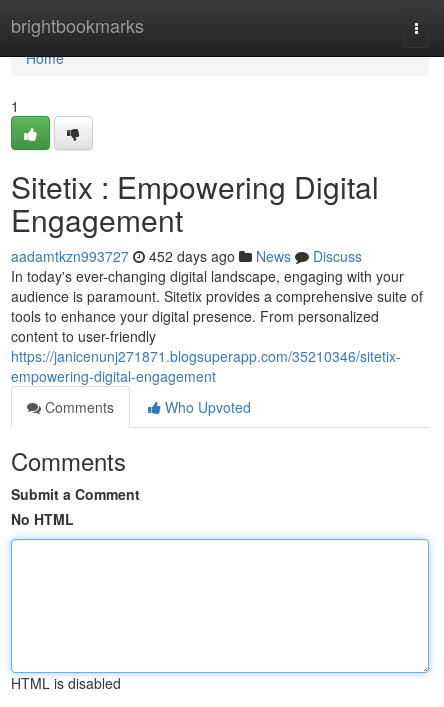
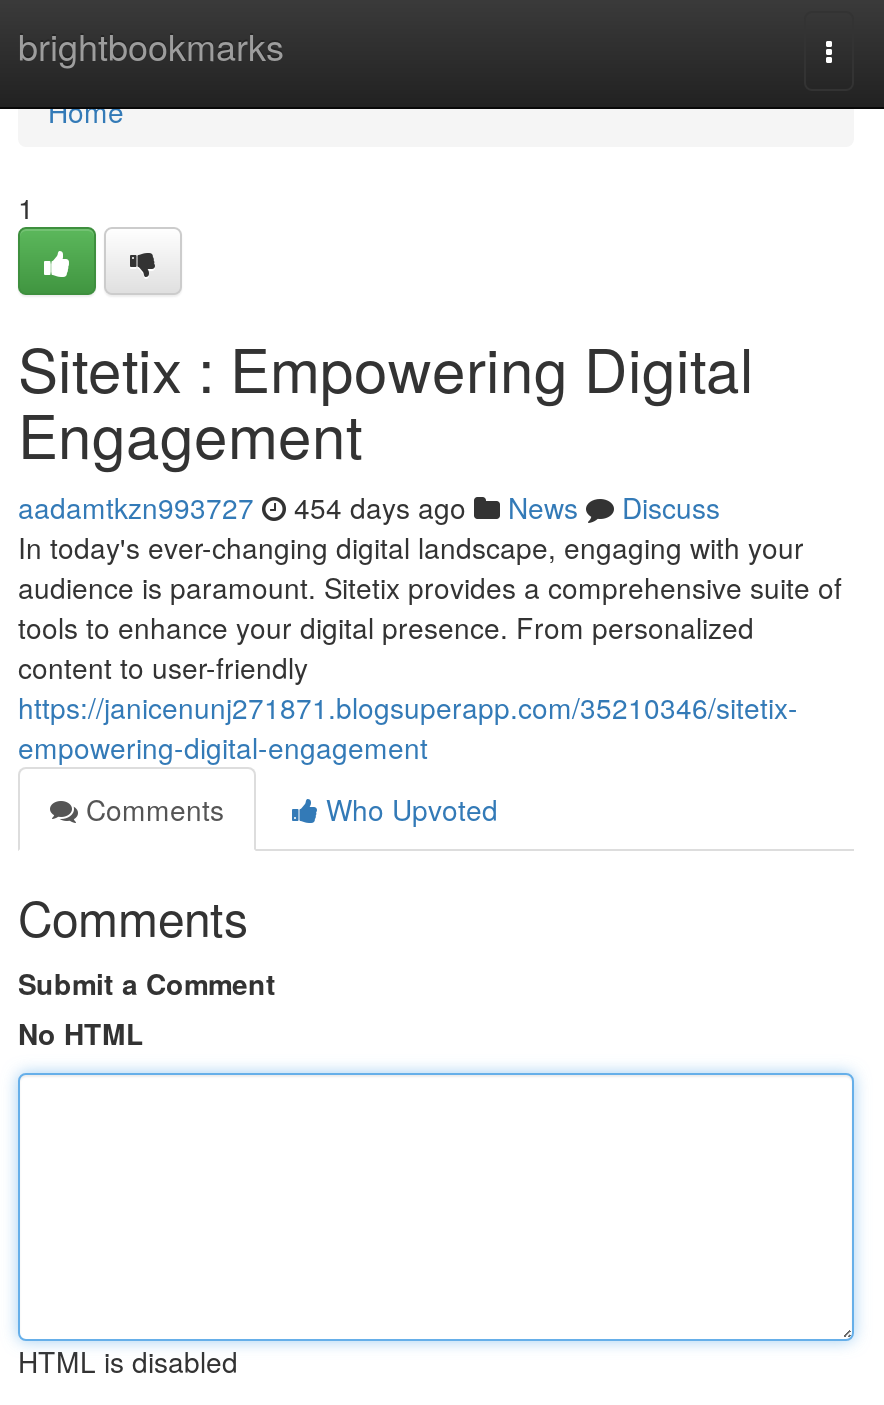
- aadamtkzn993727 452 days ago News Discuss
+ aadamtkzn993727 454 days ago News Discuss
